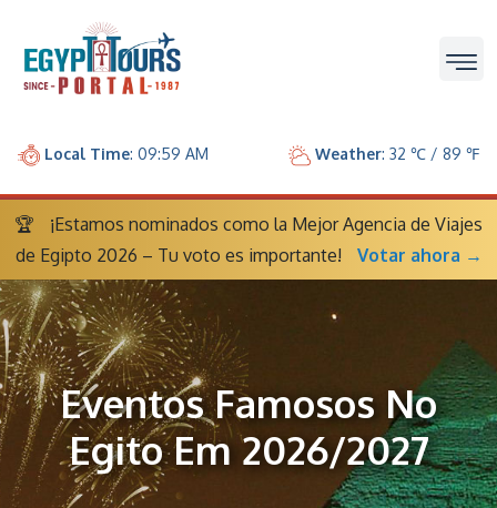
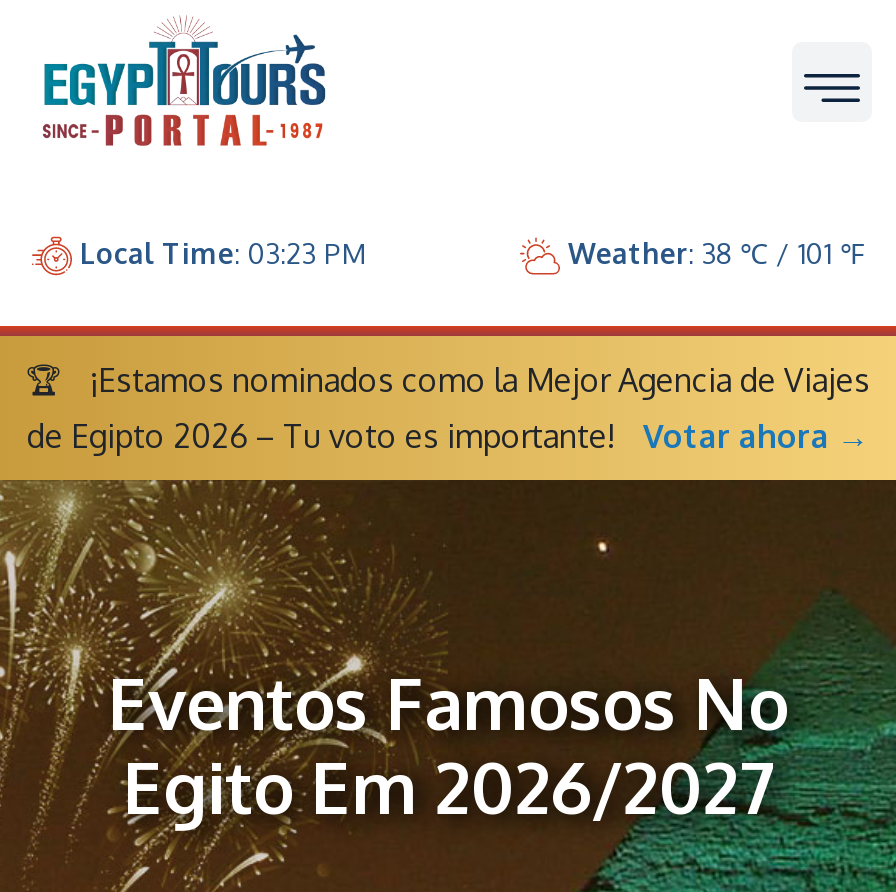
- Local Time: 09:59 AM
+ Local Time: 03:23 PM

- Weather: 32 ℃ / 89 ℉
+ Weather: 38 ℃ / 101 ℉
